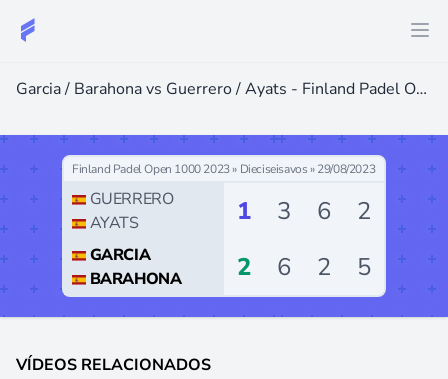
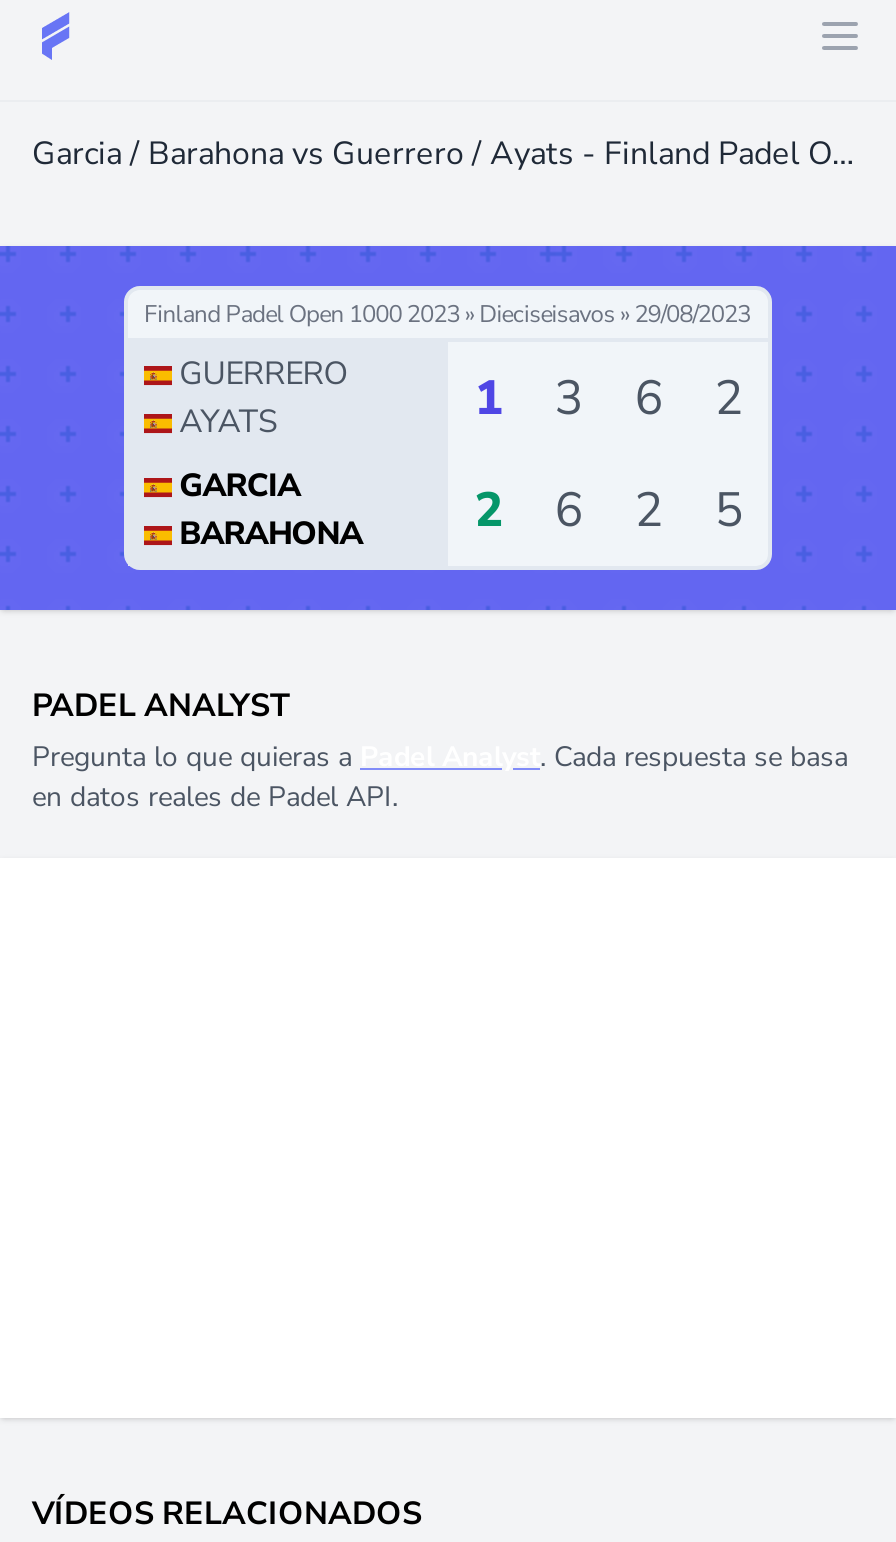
+ PADEL ANALYST
+ Pregunta lo que quieras a Padel Analyst. Cada respuesta se basa
+ en datos reales de Padel API.
